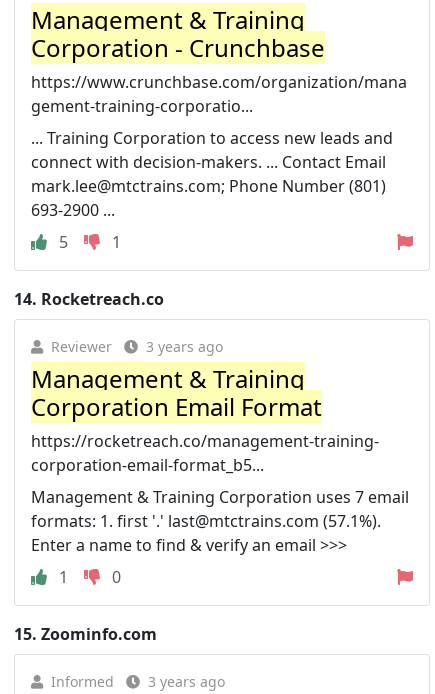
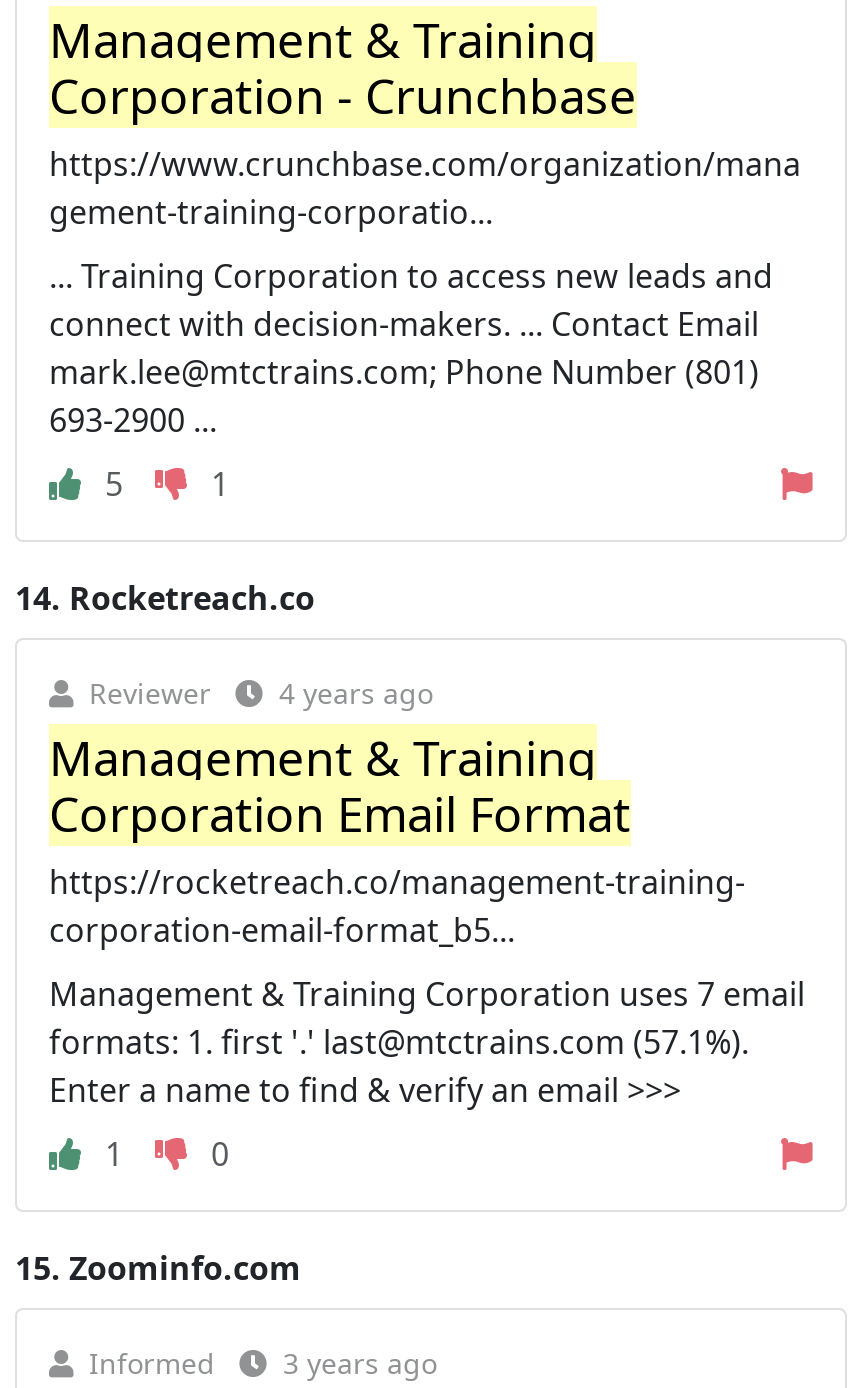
- Reviewer 3 years ago
+ Reviewer 4 years ago
